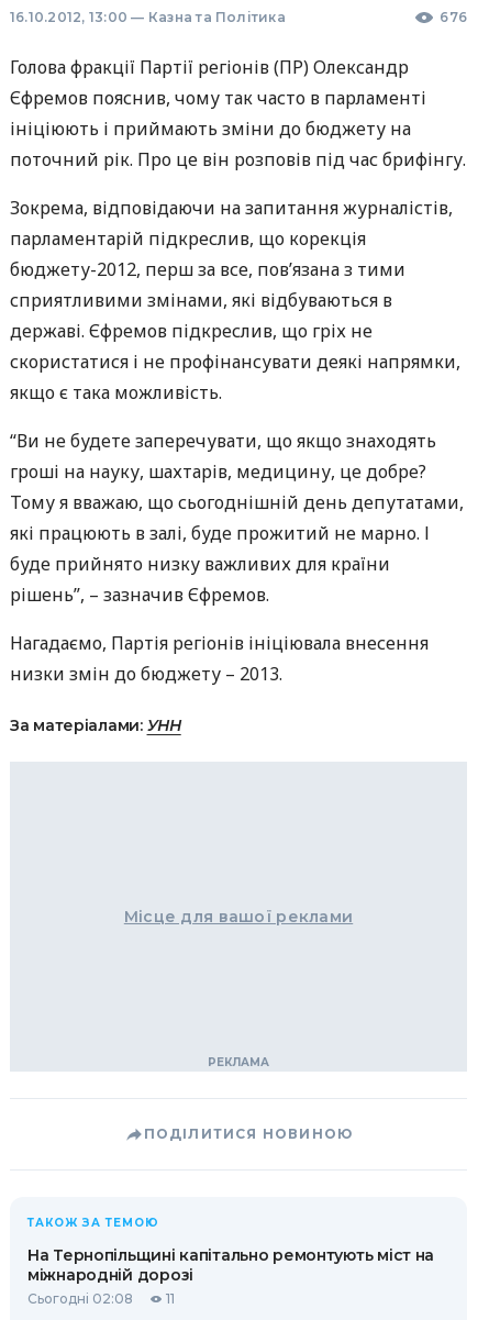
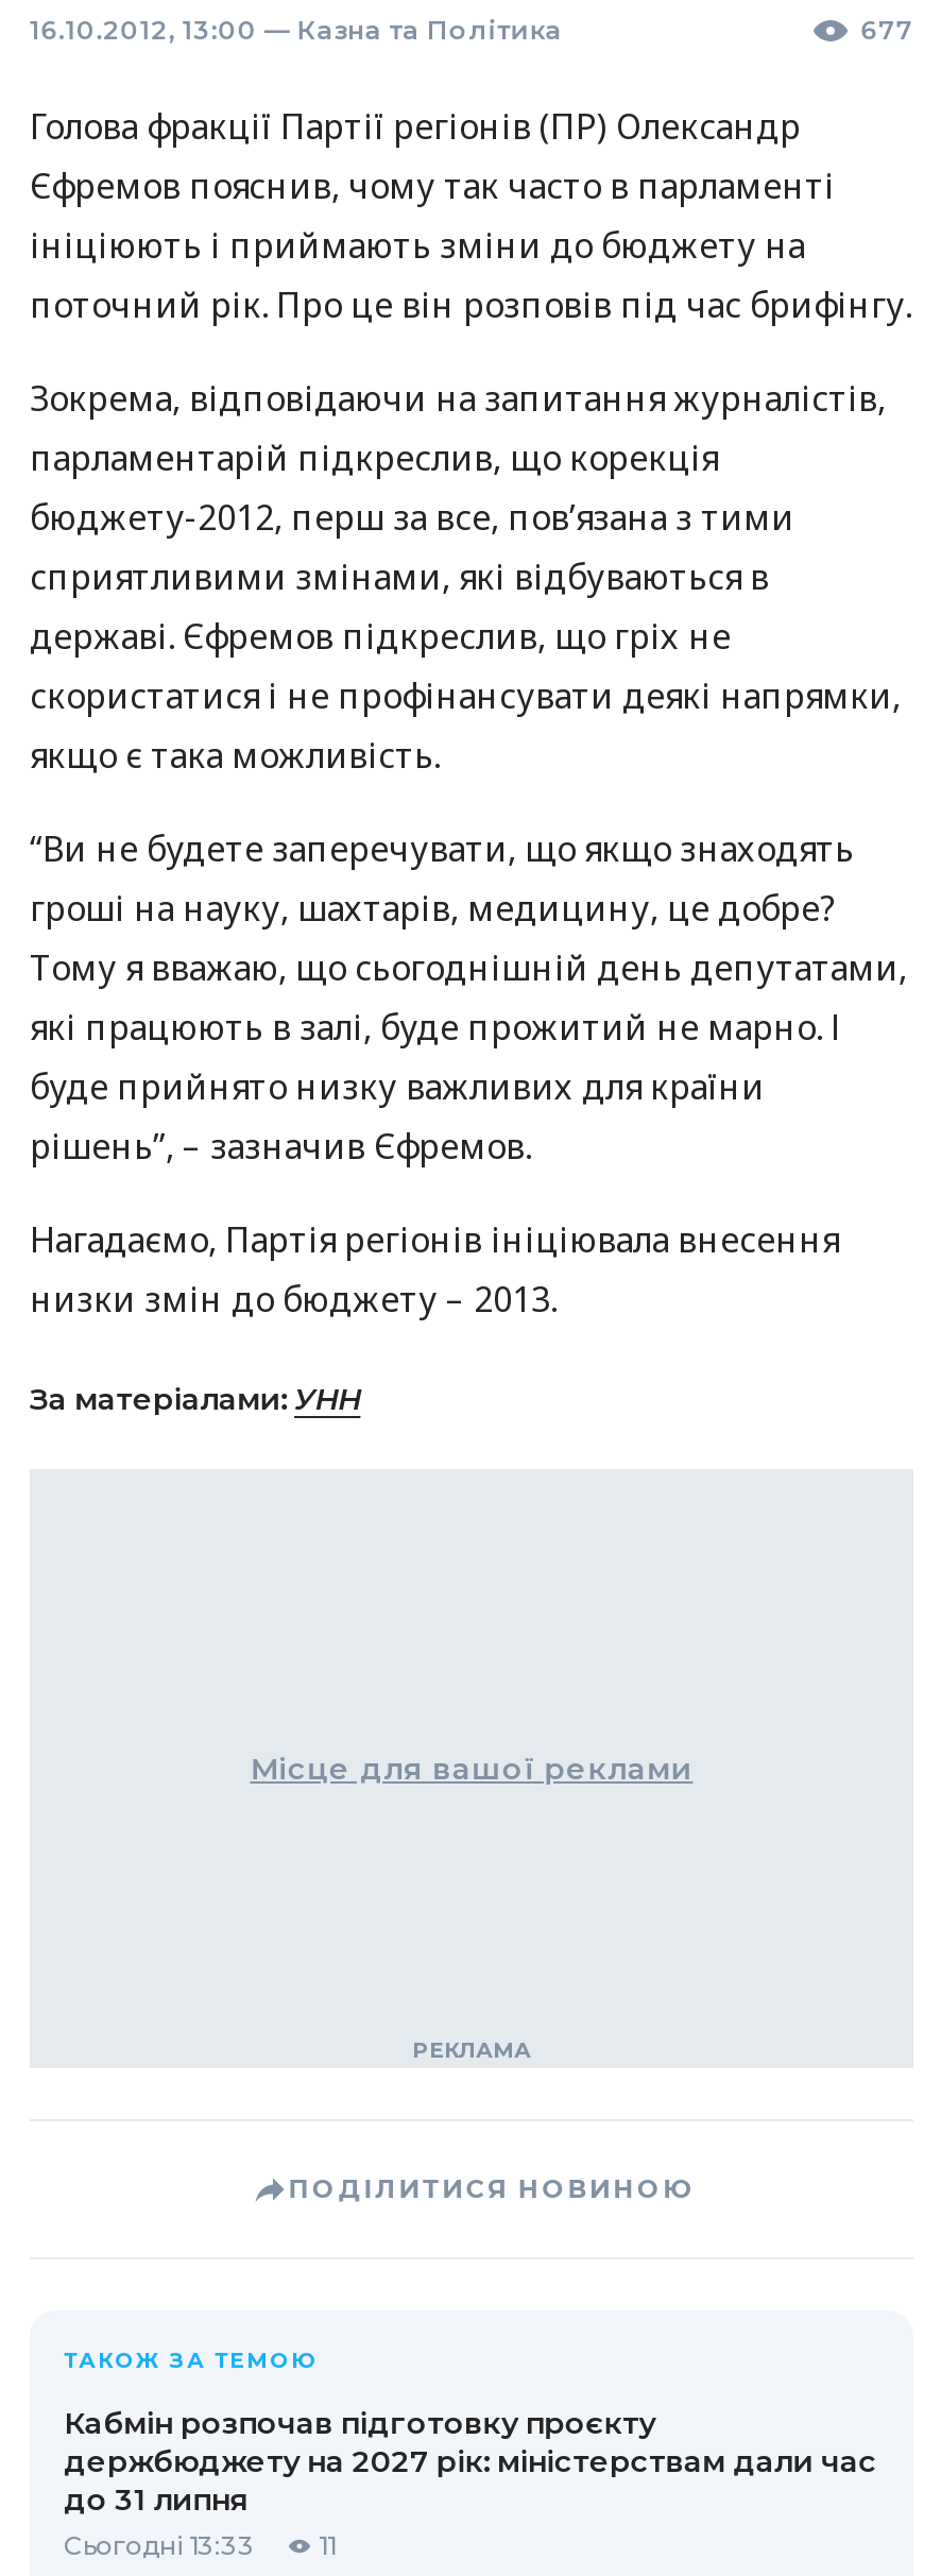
- 676
+ 677

- На Тернопільщині капітально ремонтують міст на
- міжнародній дорозі
- Сьогодні 02:08
+ Кабмін розпочав підготовку проєкту
+ держбюджету на 2027 рік: міністерствам дали час
+ до 31 липня
+ Сьогодні 13:33
